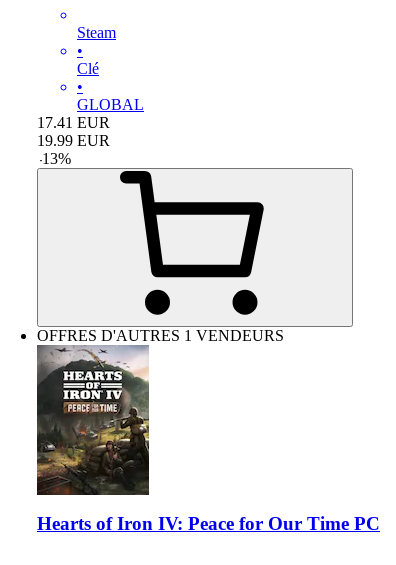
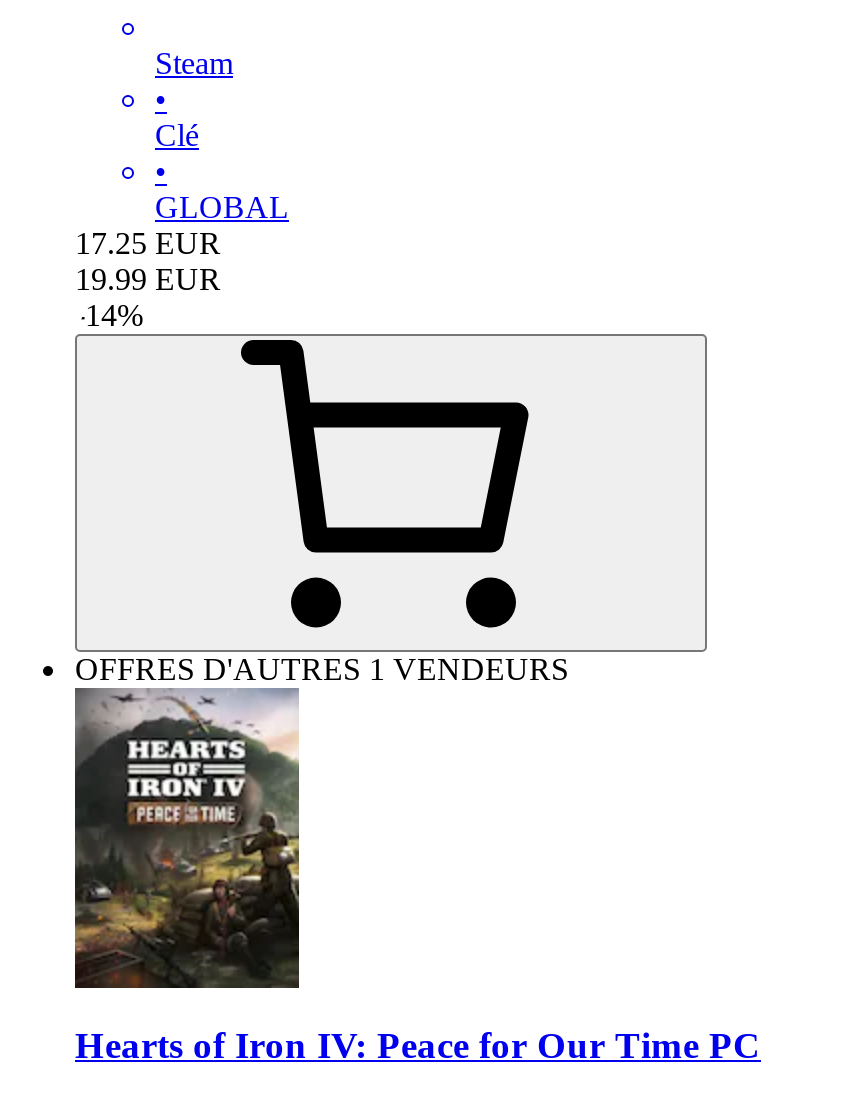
- 17.41 EUR
+ 17.25 EUR

- - 13%
+ - 14%
